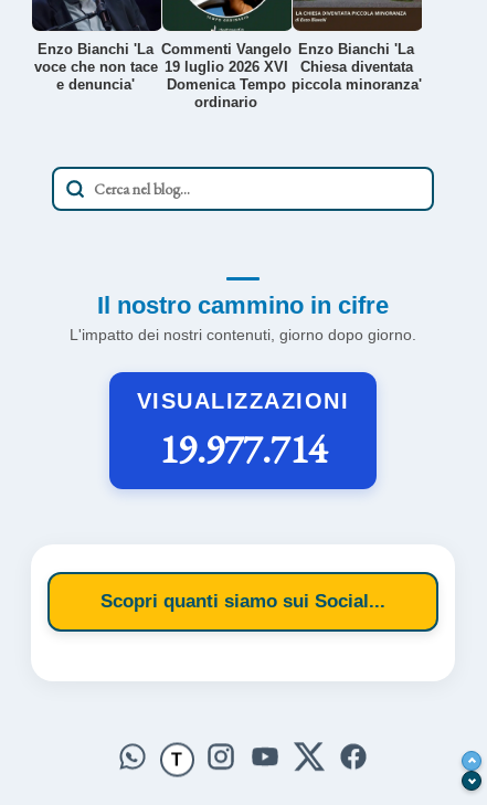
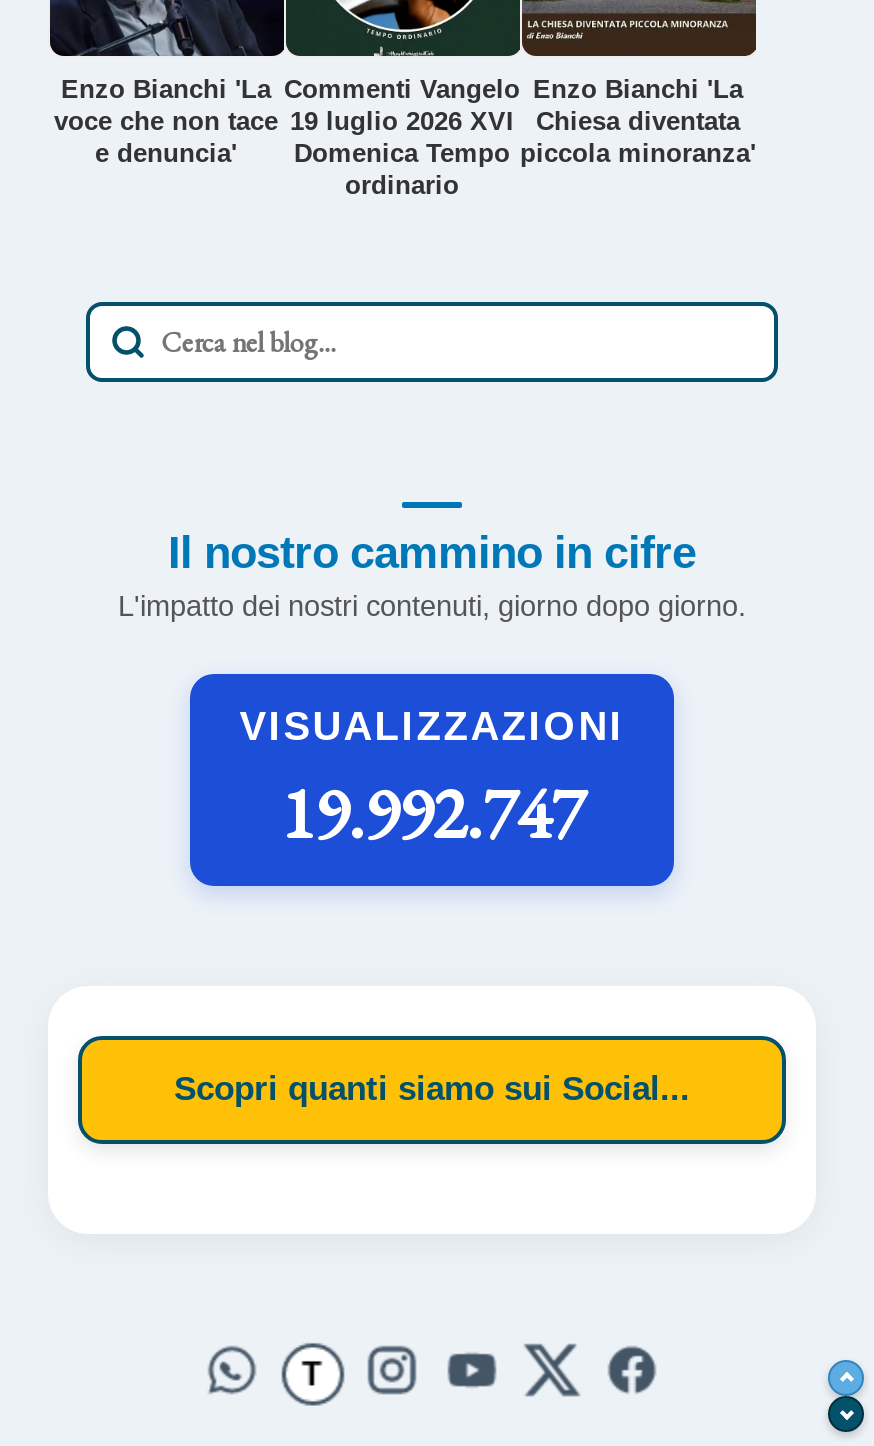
- 19.977.714
+ 19.992.747
